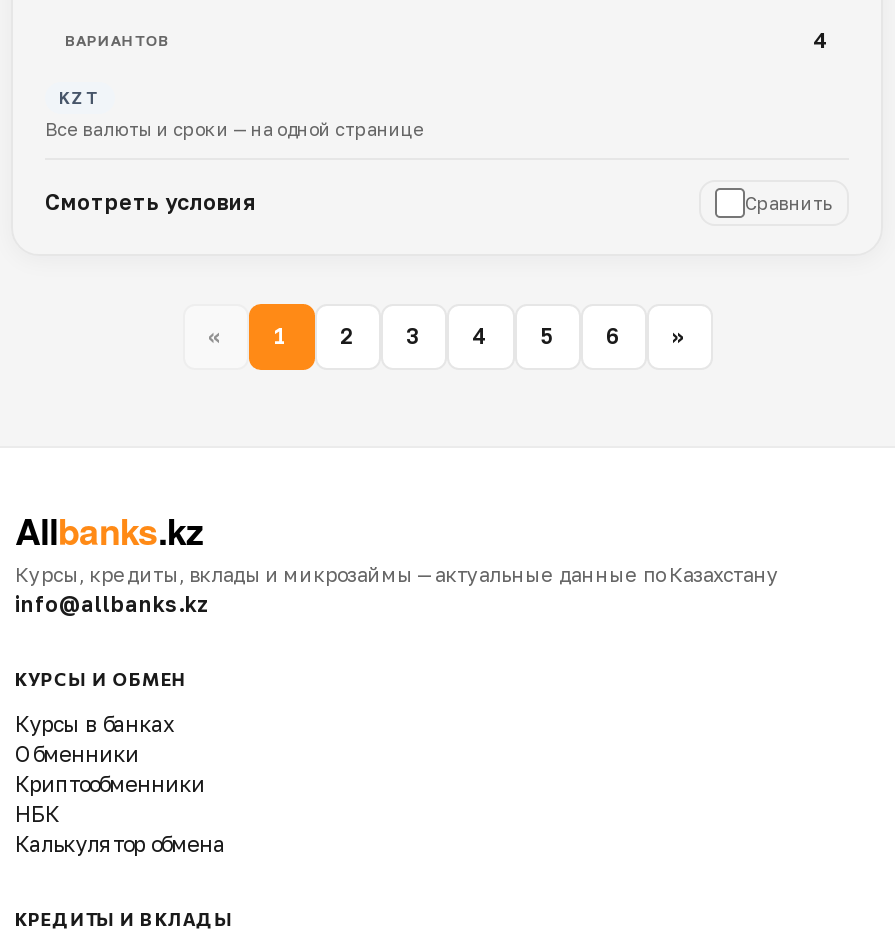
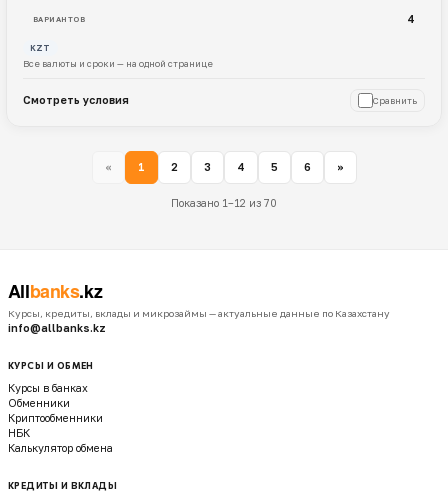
+ Показано 1–12 из 70
